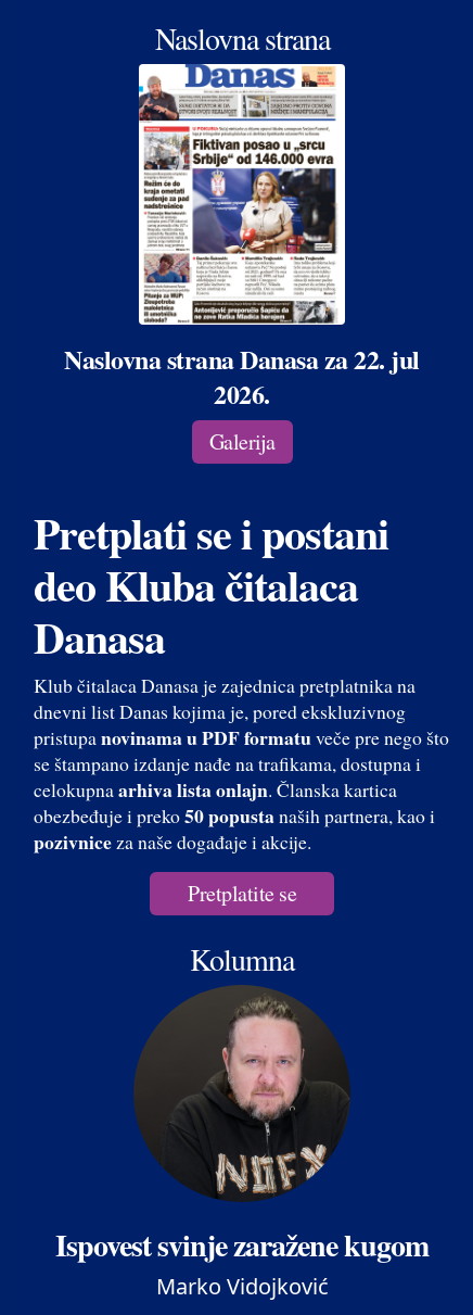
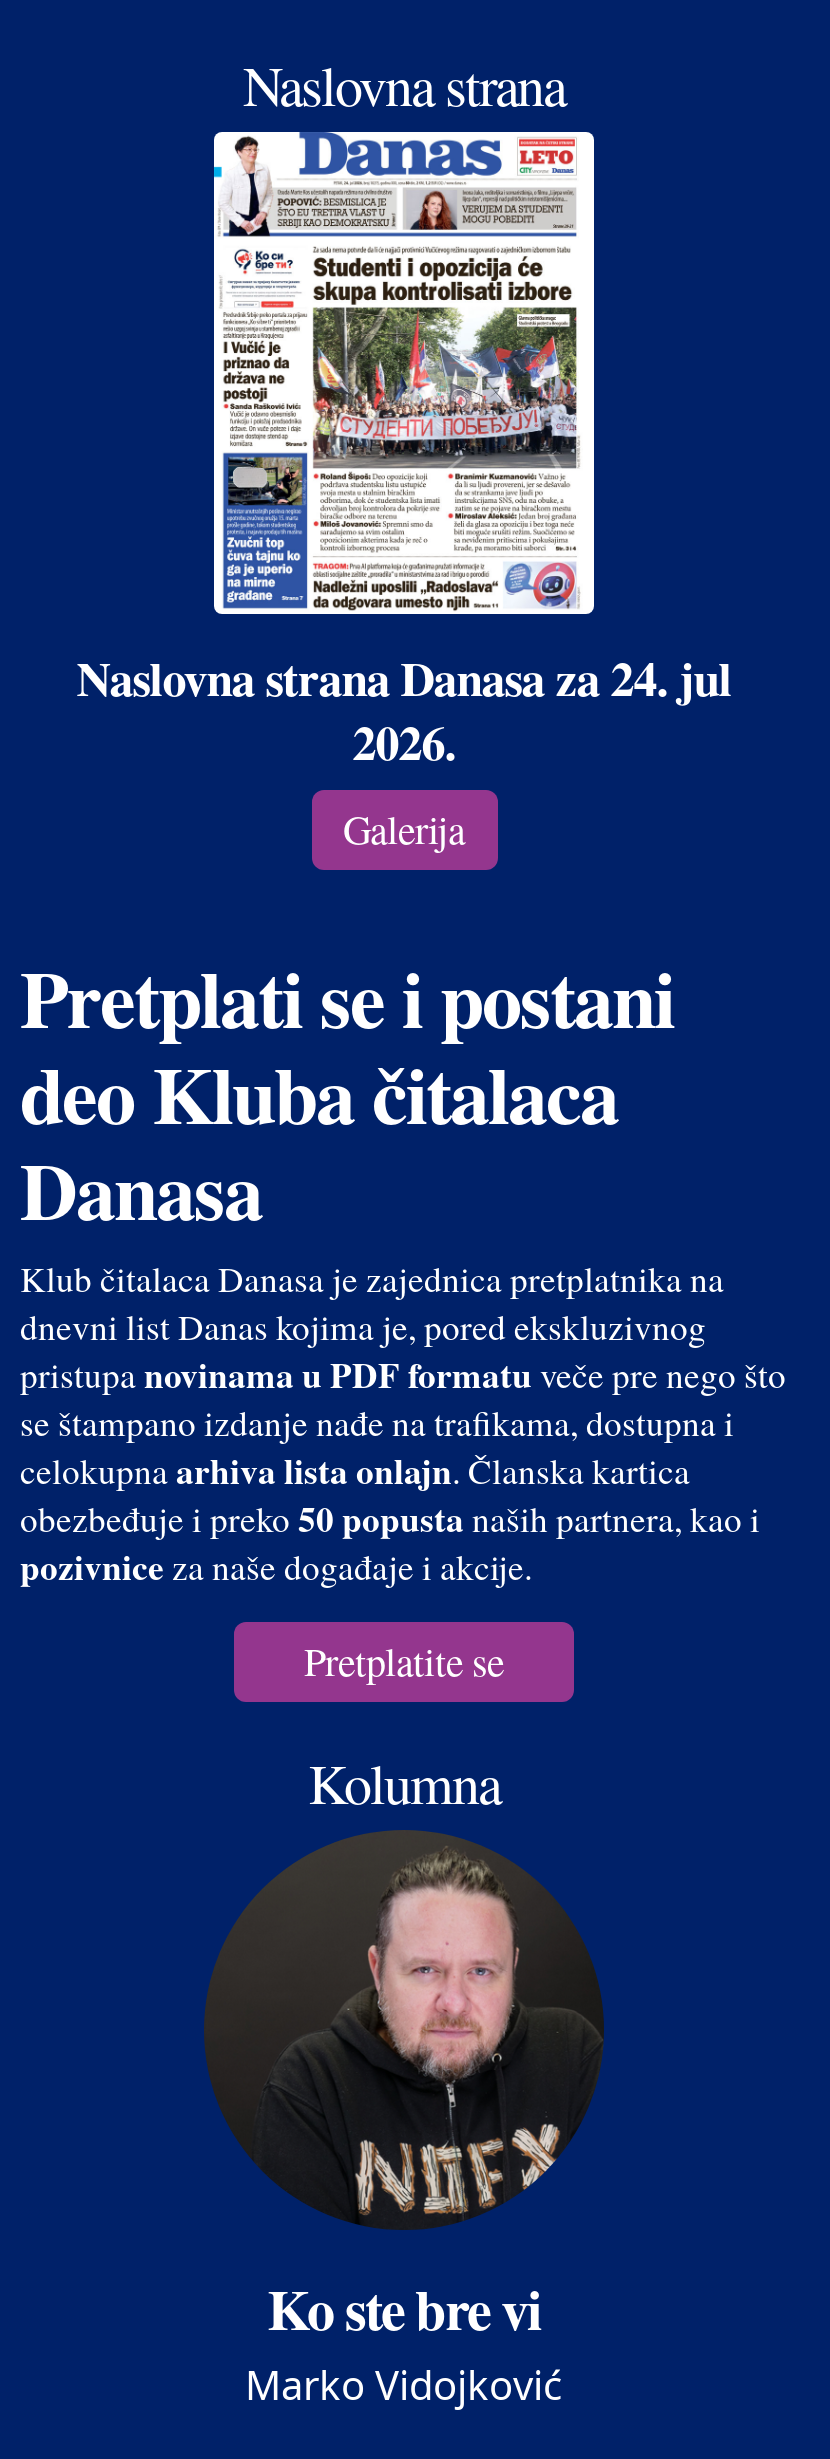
- [image]
- Naslovna strana Danasa za 22. jul
+ [image]
+ Naslovna strana Danasa za 24. jul

- Ispovest svinje zaražene kugom
+ Ko ste bre vi
